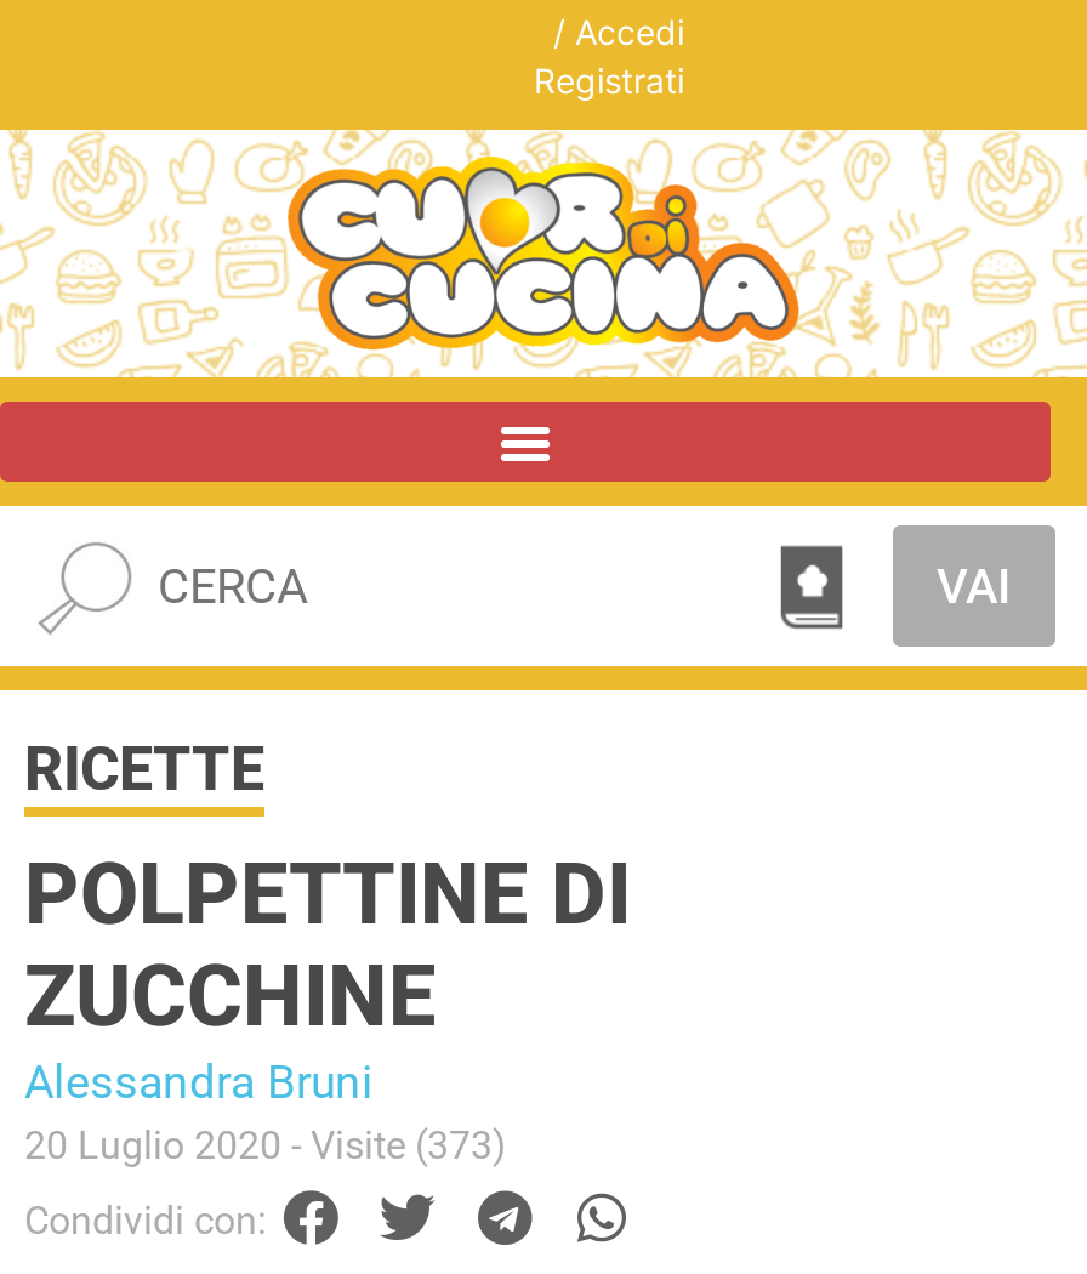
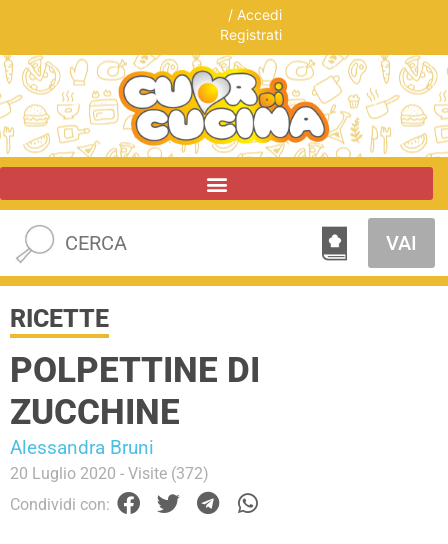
- 20 Luglio 2020 - Visite (373)
+ 20 Luglio 2020 - Visite (372)
